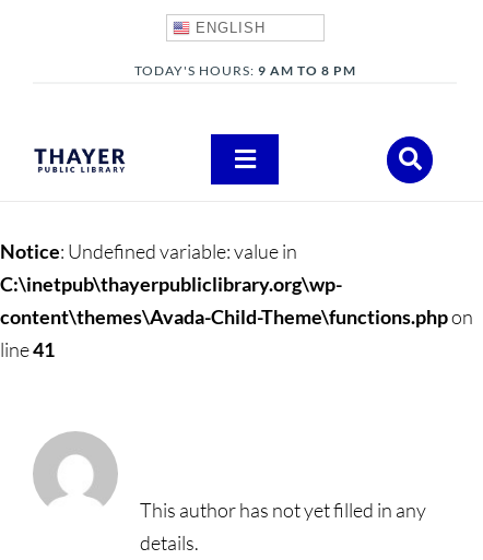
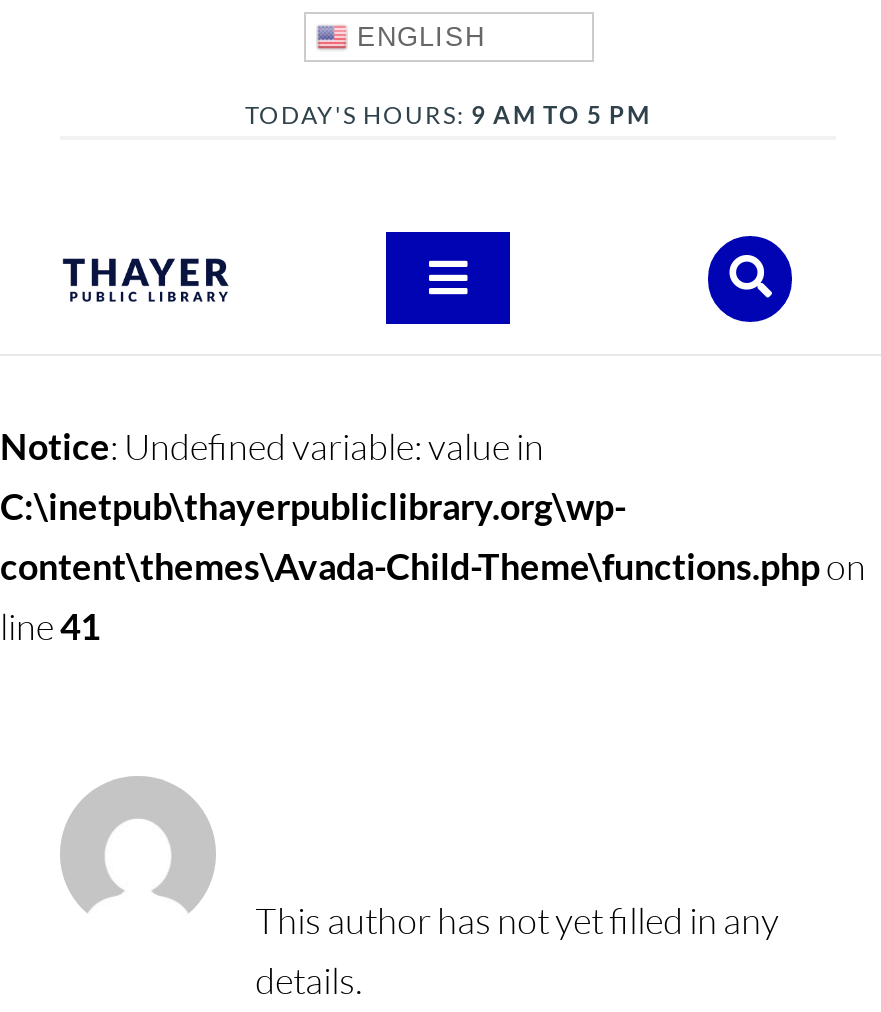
- TODAY'S HOURS: 9 AM TO 8 PM
+ TODAY'S HOURS: 9 AM TO 5 PM
